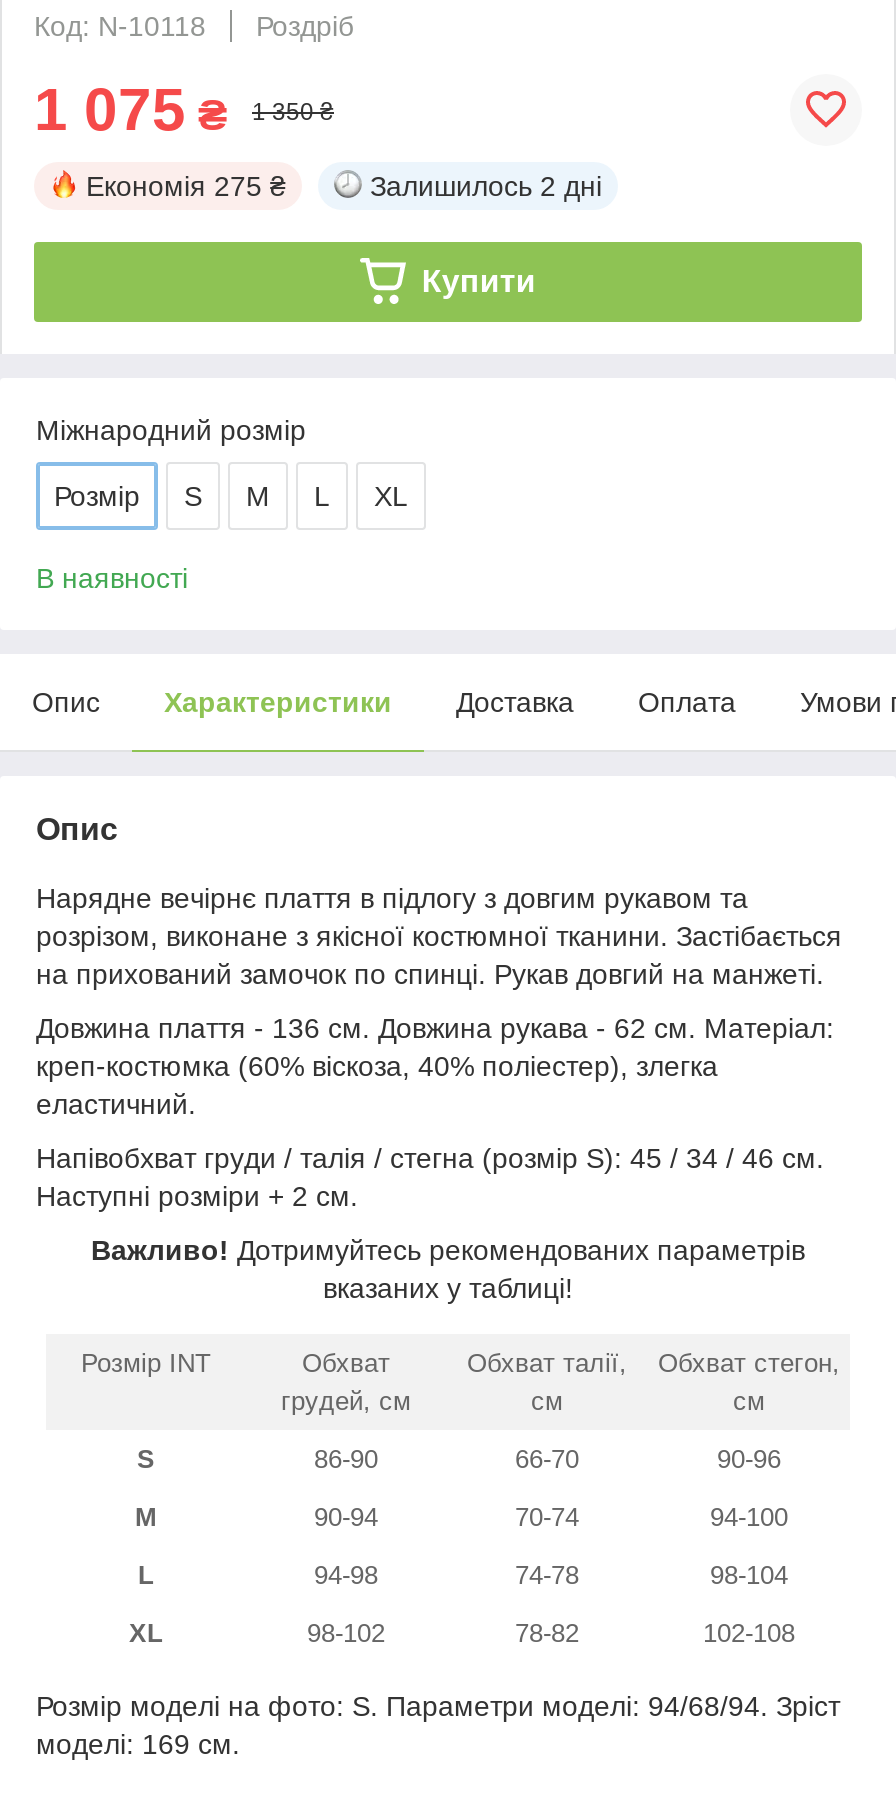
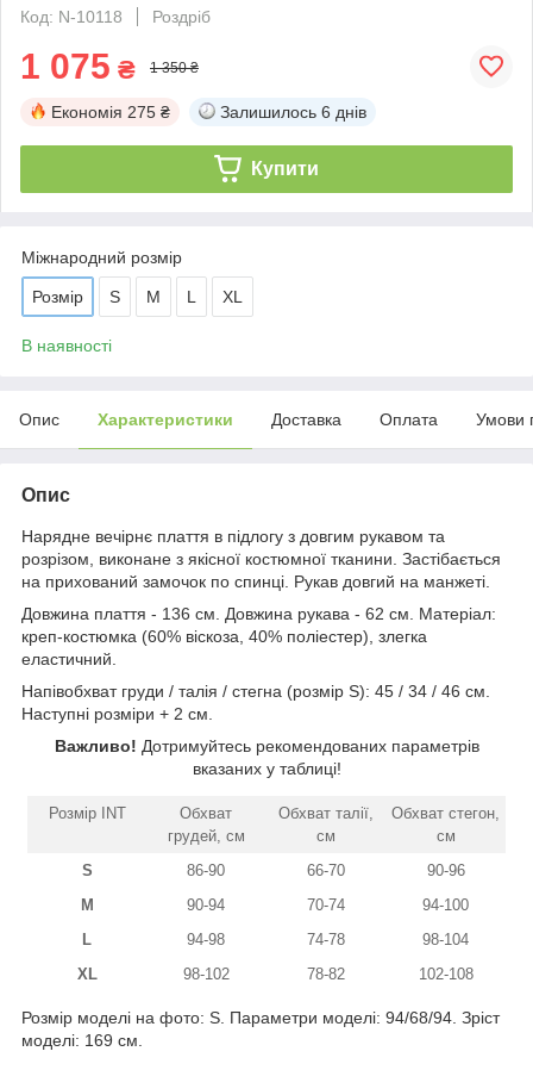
- Залишилось 2 дні
+ Залишилось 6 днів
